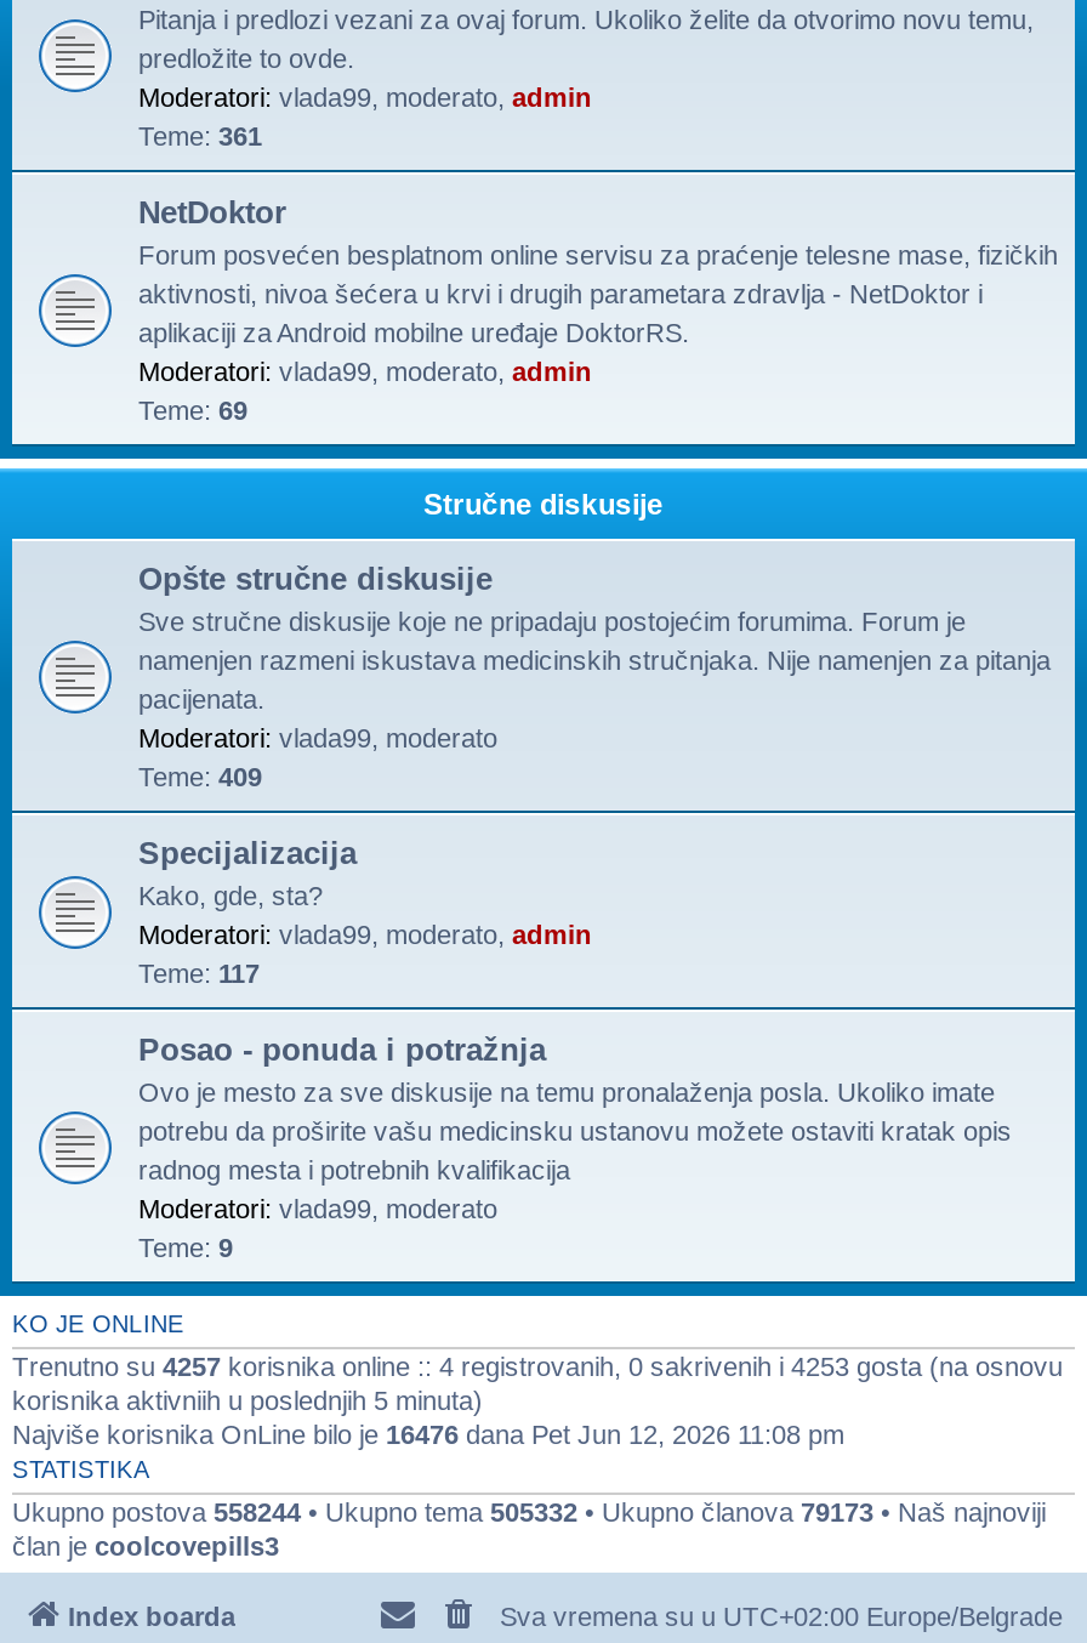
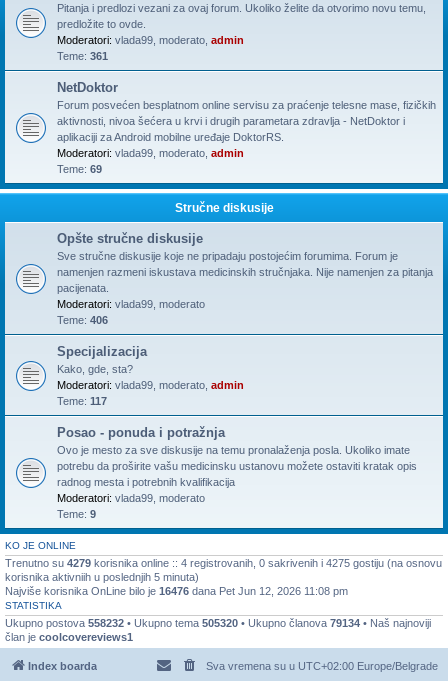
- Teme: 409
+ Teme: 406

- Trenutno su 4257 korisnika online :: 4 registrovanih, 0 sakrivenih i 4253 gosta (na osnovu
+ Trenutno su 4279 korisnika online :: 4 registrovanih, 0 sakrivenih i 4275 gostiju (na osnovu

- Ukupno postova 558244 • Ukupno tema 505332 • Ukupno članova 79173 • Naš najnoviji
+ Ukupno postova 558232 • Ukupno tema 505320 • Ukupno članova 79134 • Naš najnoviji

- član je coolcovepills3
+ član je coolcovereviews1
